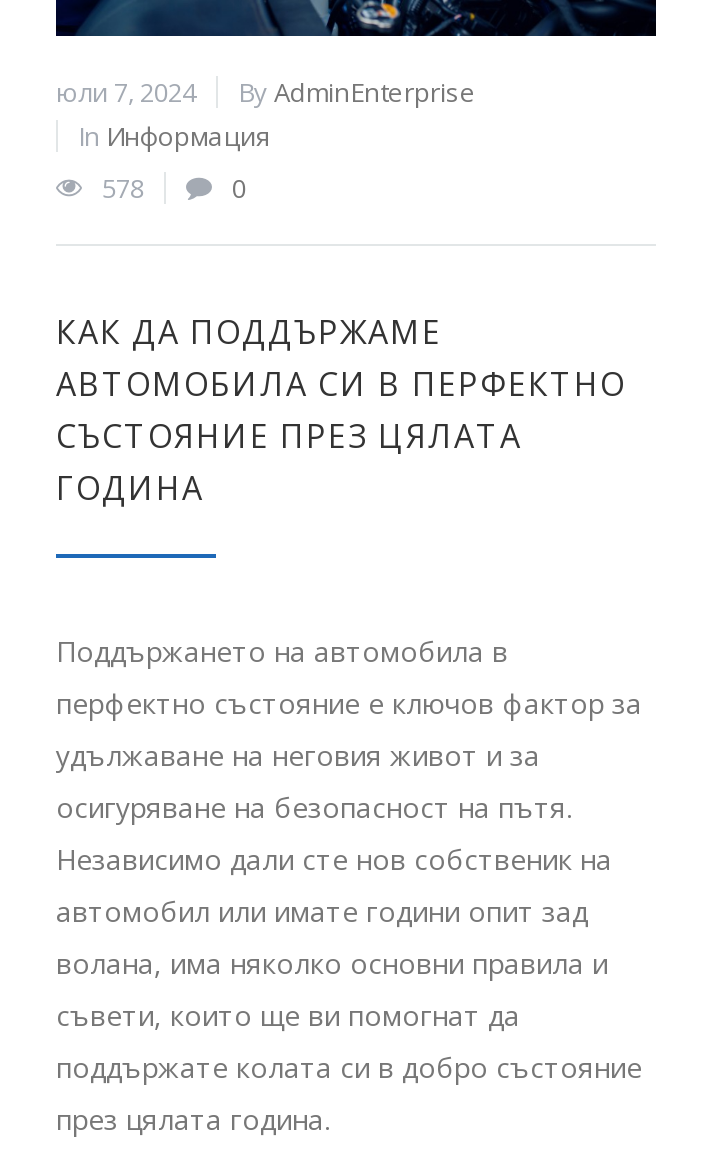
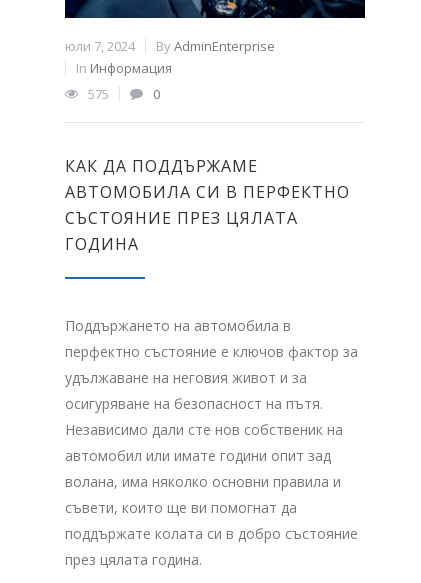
- 578
+ 575
